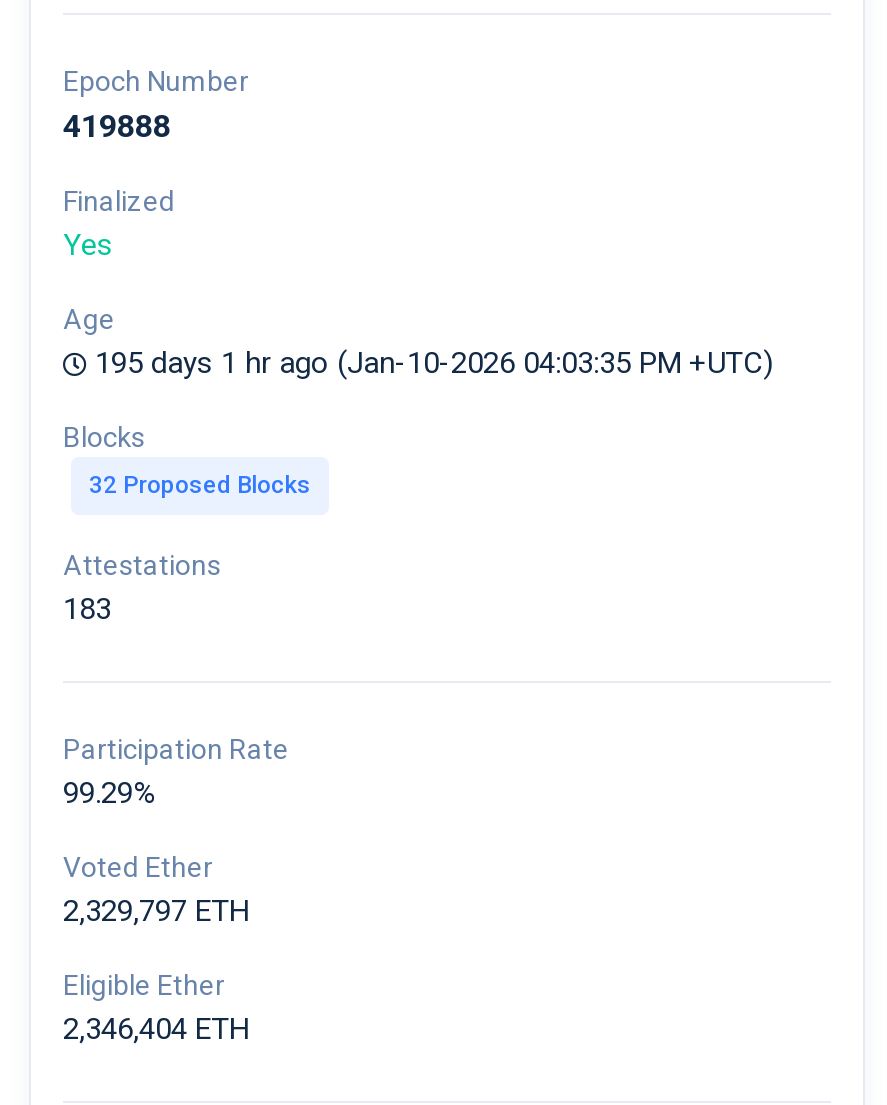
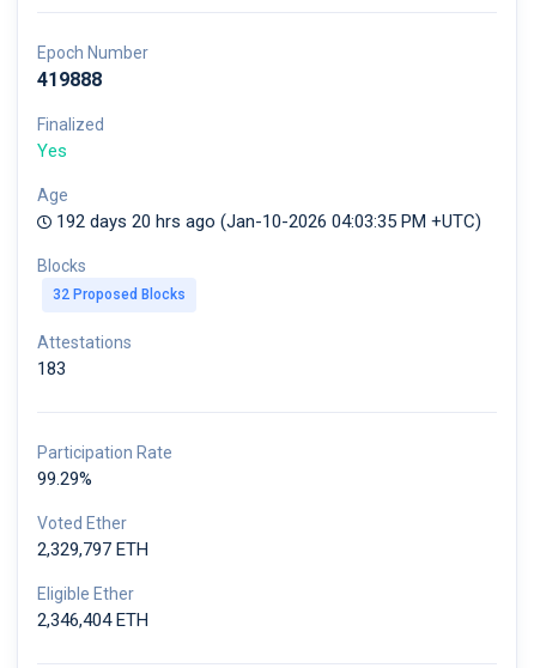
- 195 days 1 hr ago (Jan-10-2026 04:03:35 PM +UTC)
+ 192 days 20 hrs ago (Jan-10-2026 04:03:35 PM +UTC)
